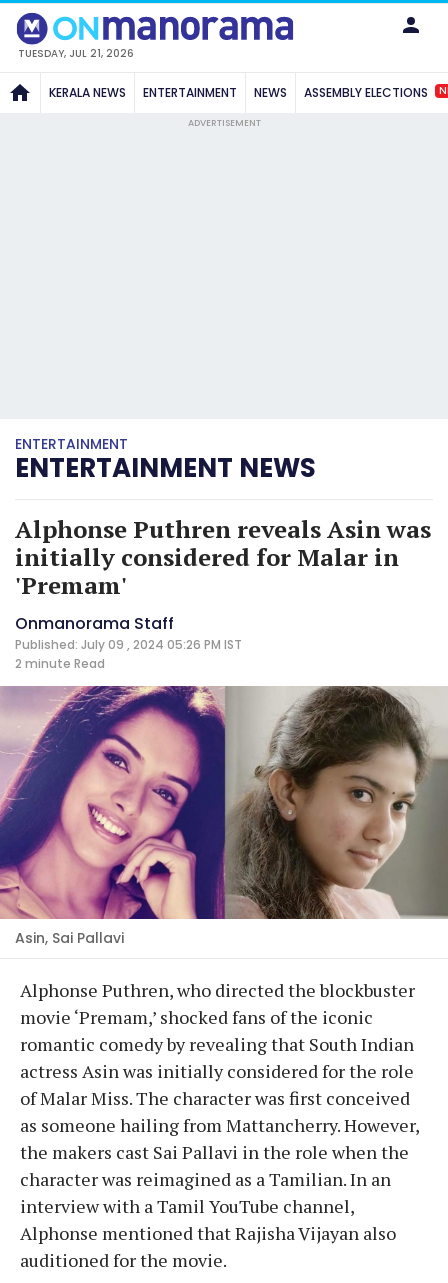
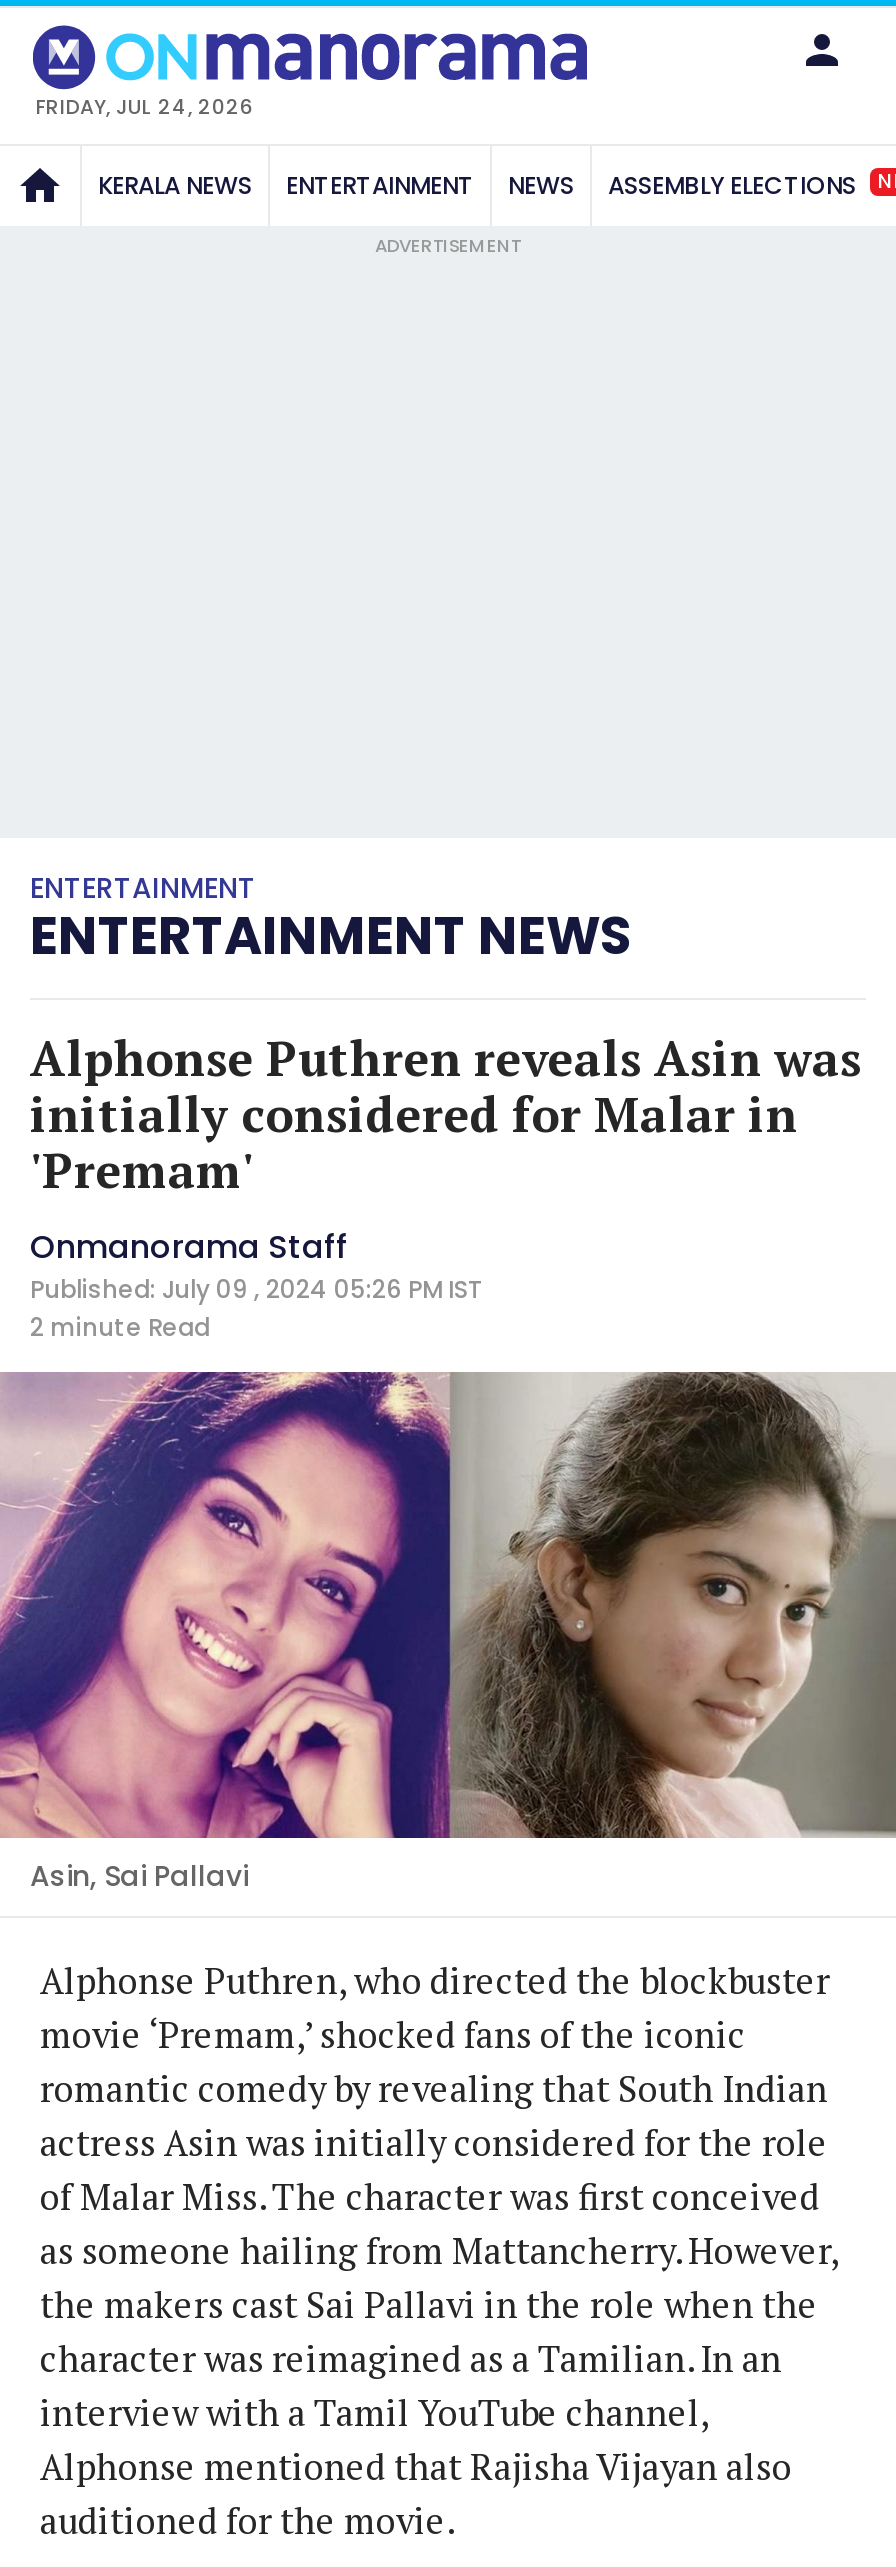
- TUESDAY, JUL 21, 2026
+ FRIDAY, JUL 24, 2026
